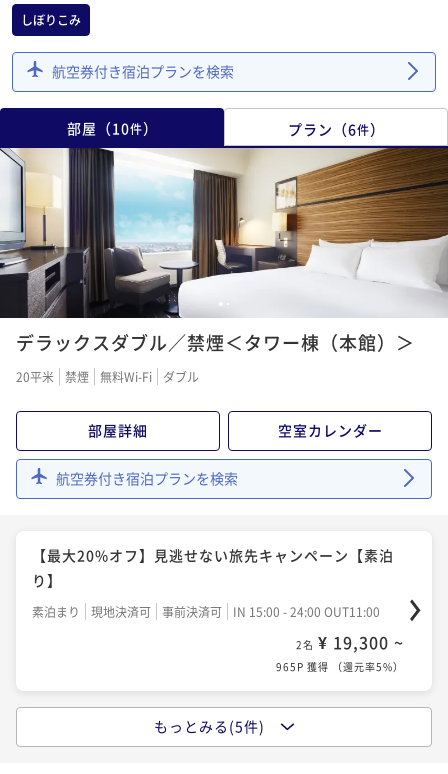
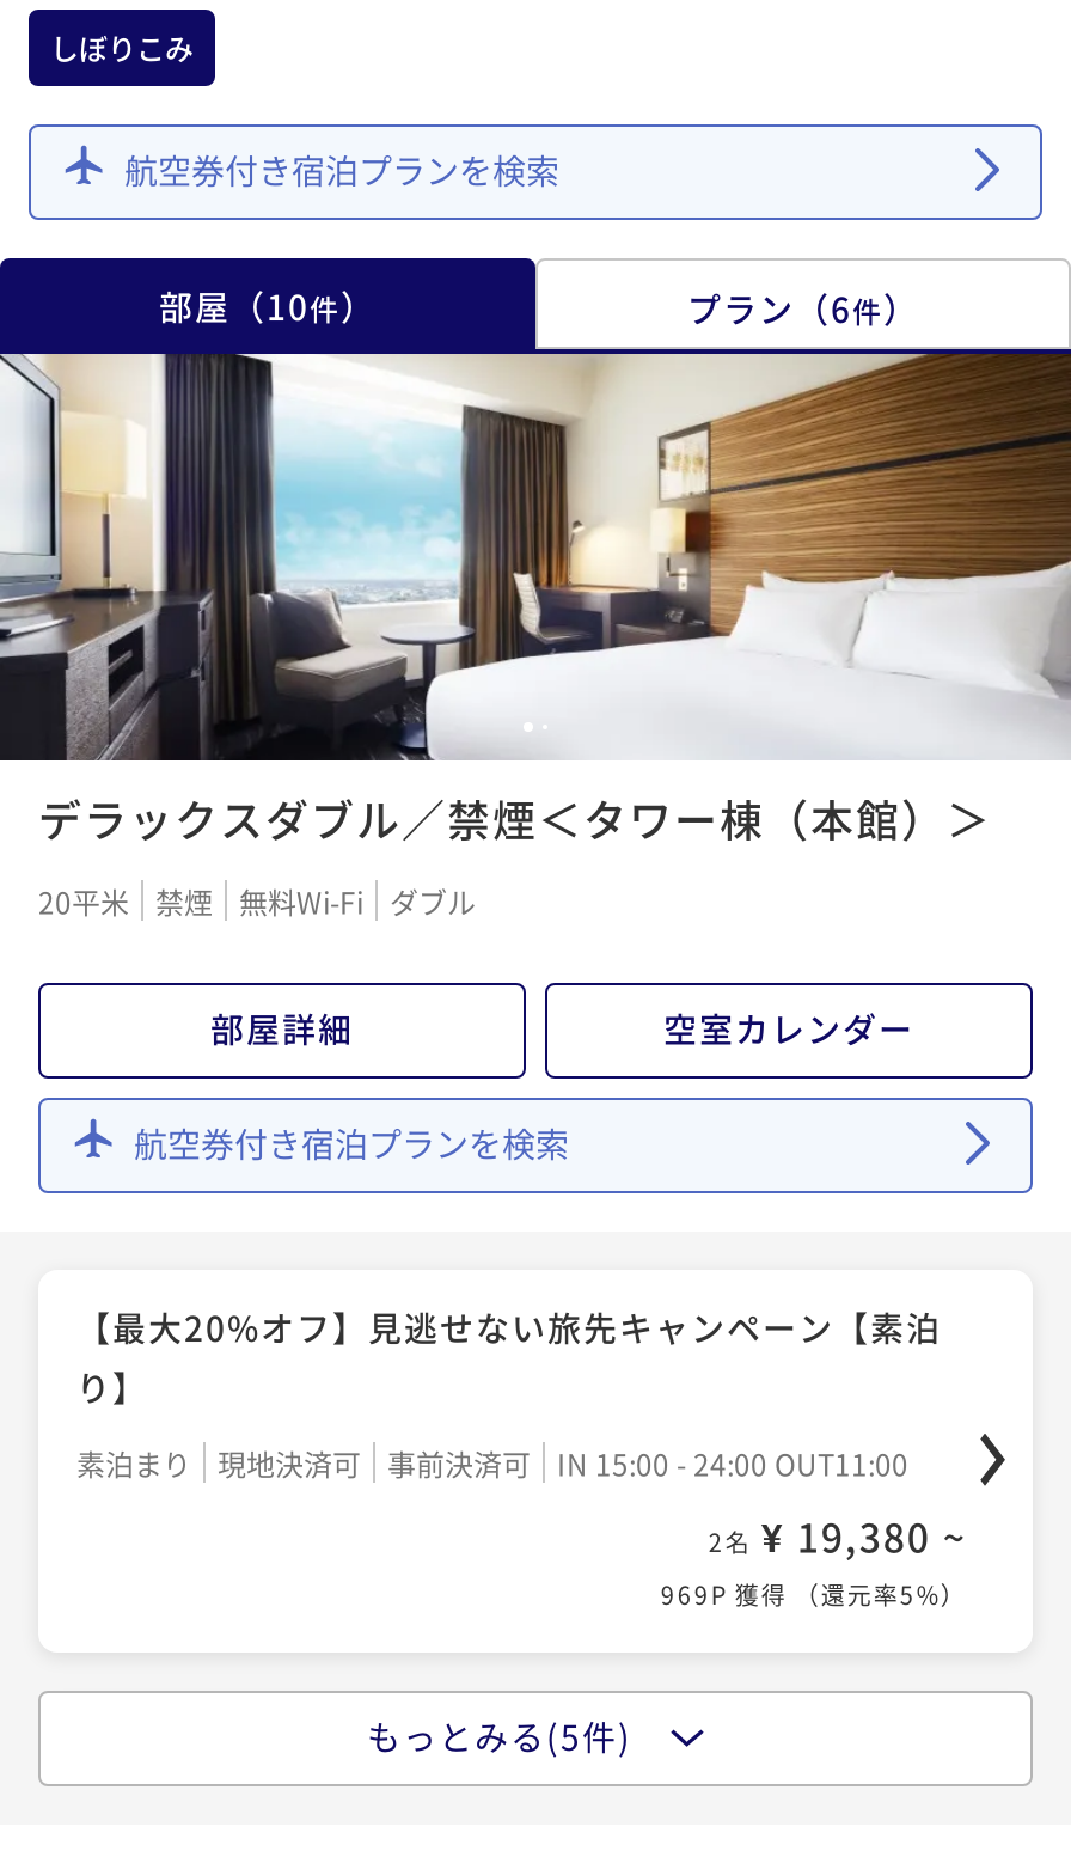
- 2名 ¥ 19,300 ~
+ 2名 ¥ 19,380 ~

- 965P 獲得 （還元率5%）
+ 969P 獲得 （還元率5%）
